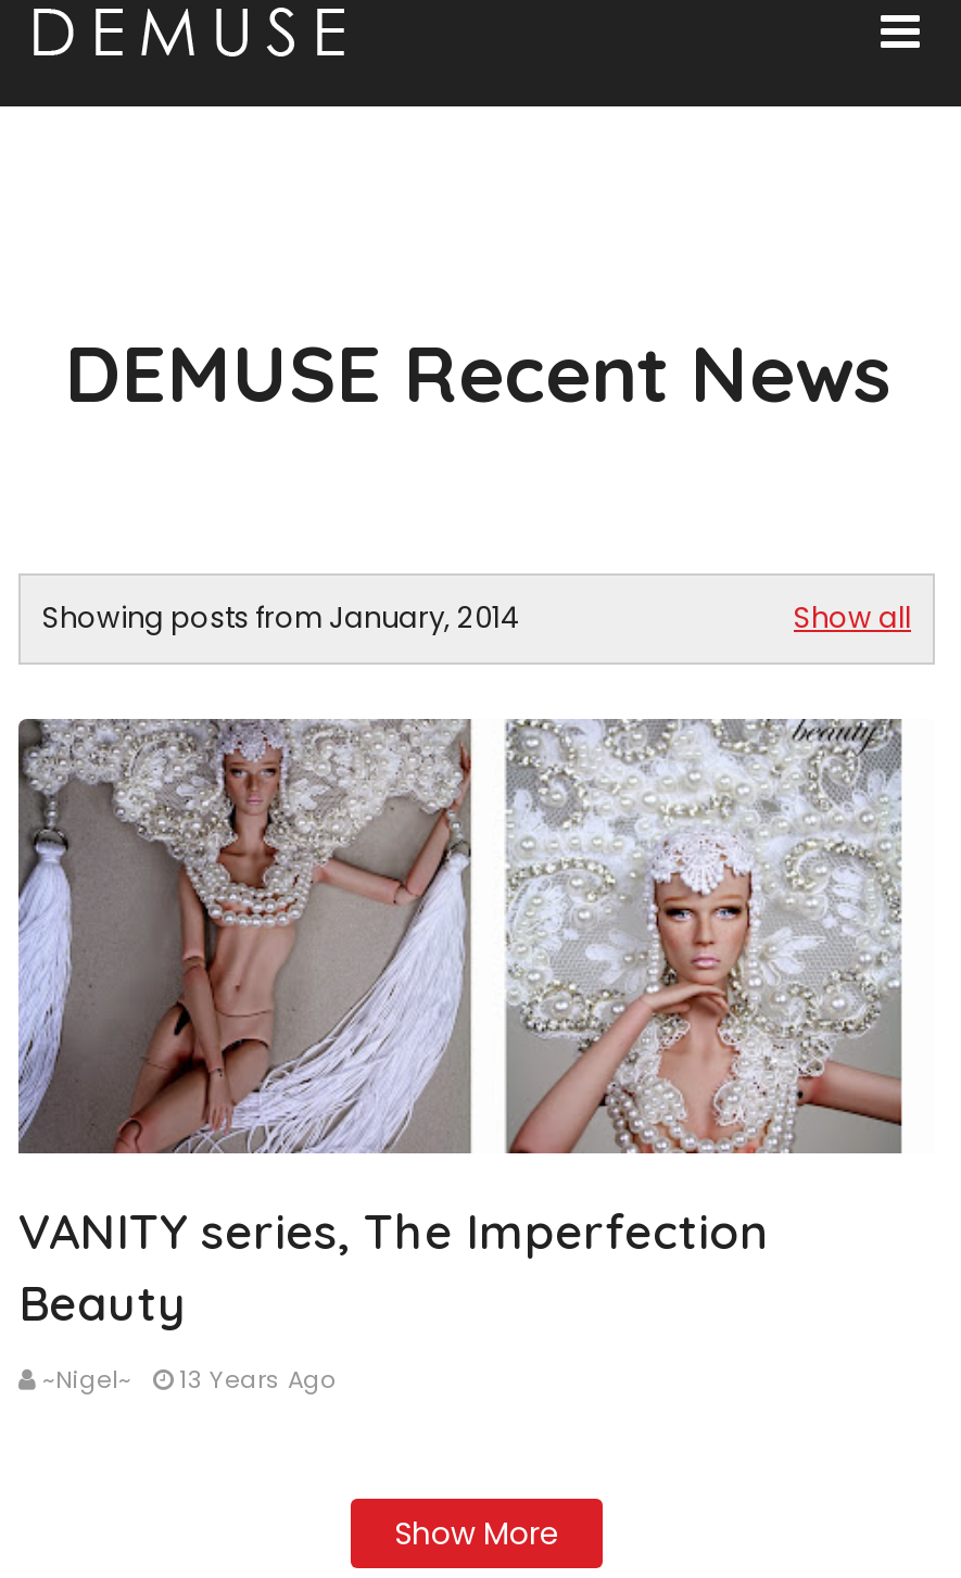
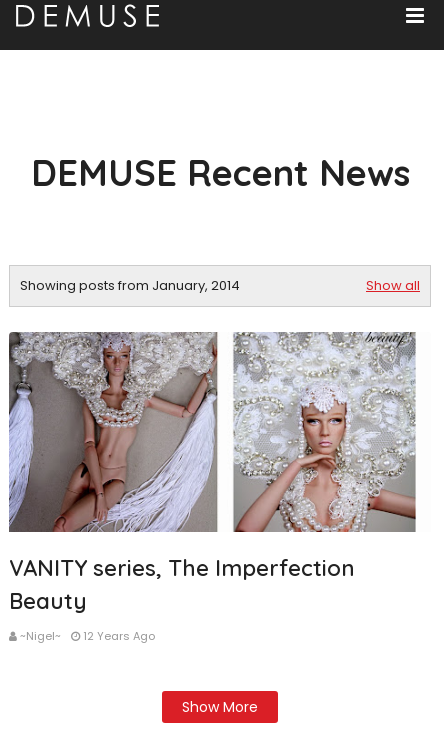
- ~Nigel~ 13 Years Ago
+ ~Nigel~ 12 Years Ago
